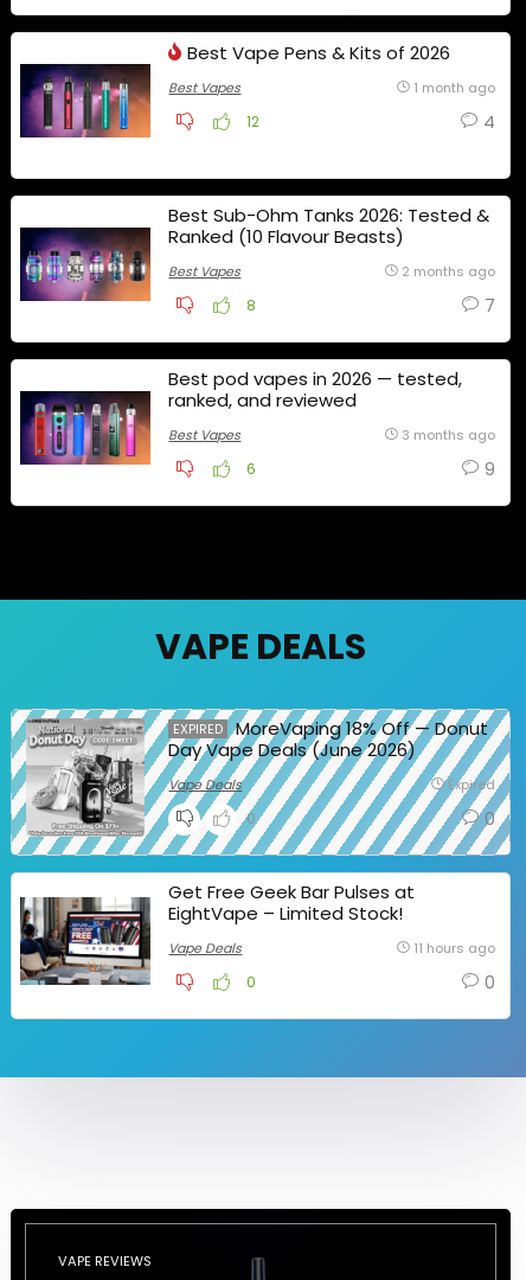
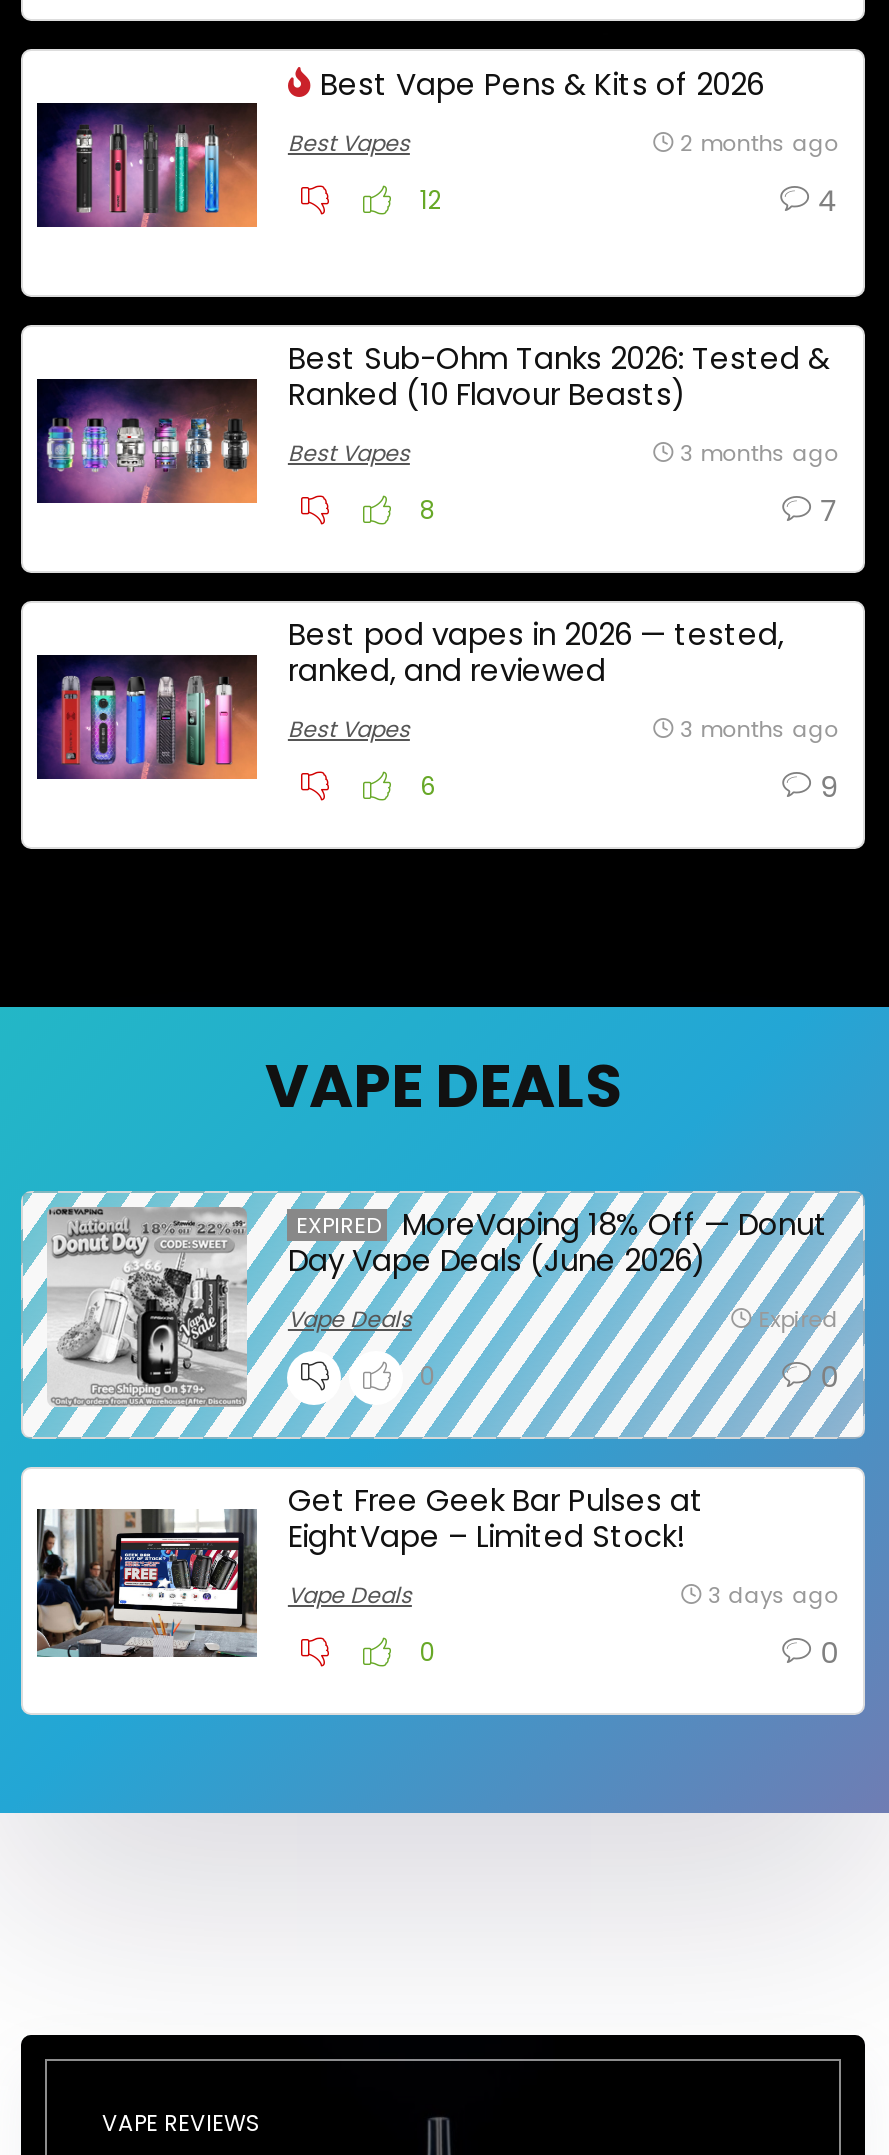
- 1 month ago
+ 2 months ago

- 2 months ago
+ 3 months ago

- 11 hours ago
+ 3 days ago
